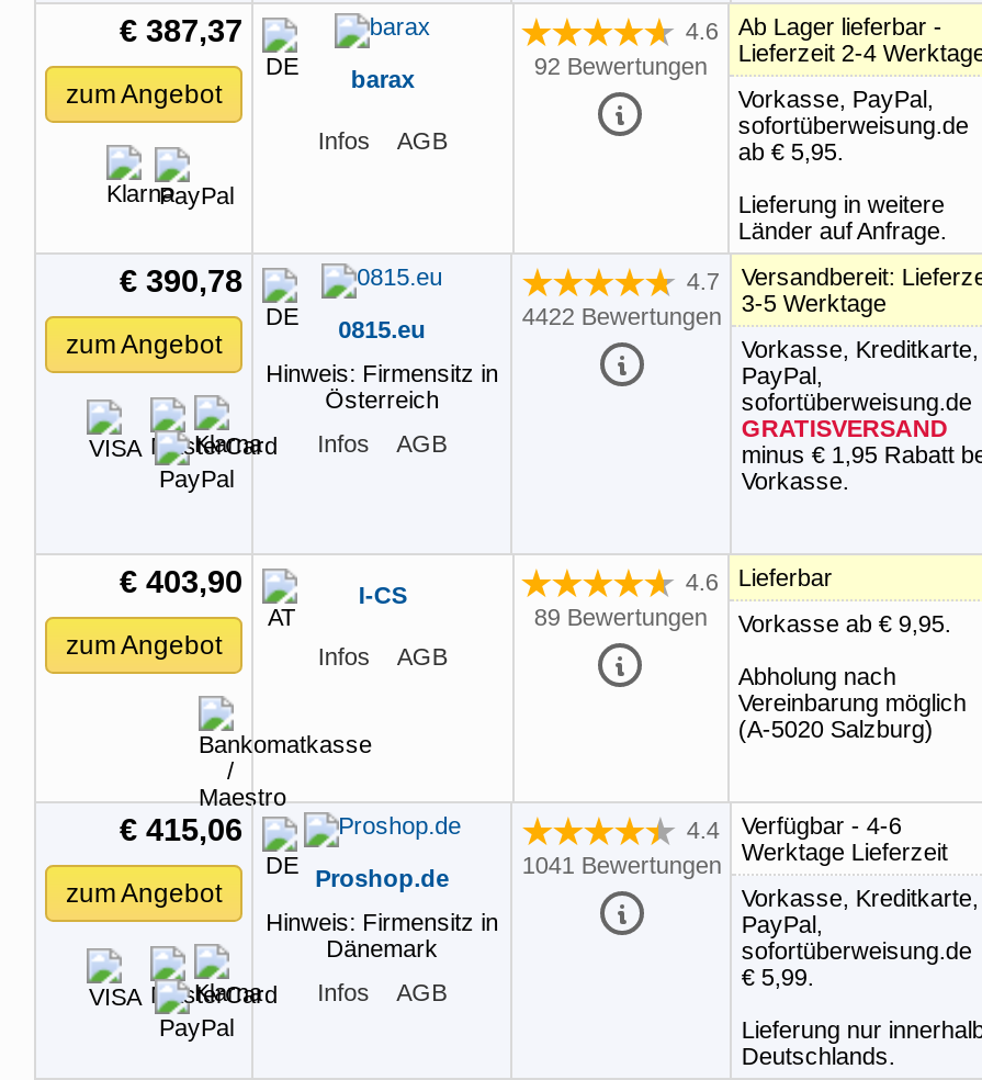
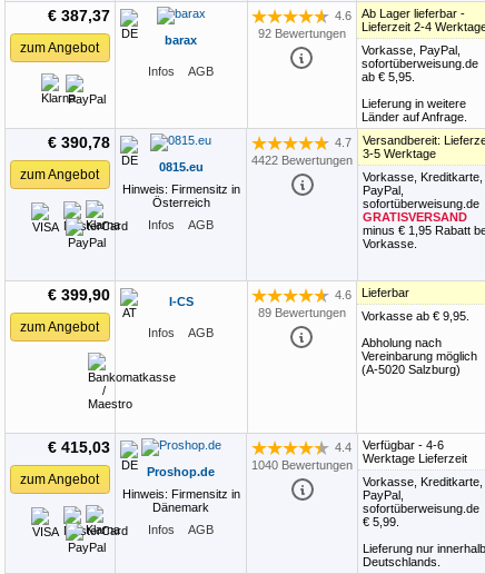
- € 403,90
+ € 399,90

- € 415,06
+ € 415,03

- 1041 Bewertungen
+ 1040 Bewertungen
